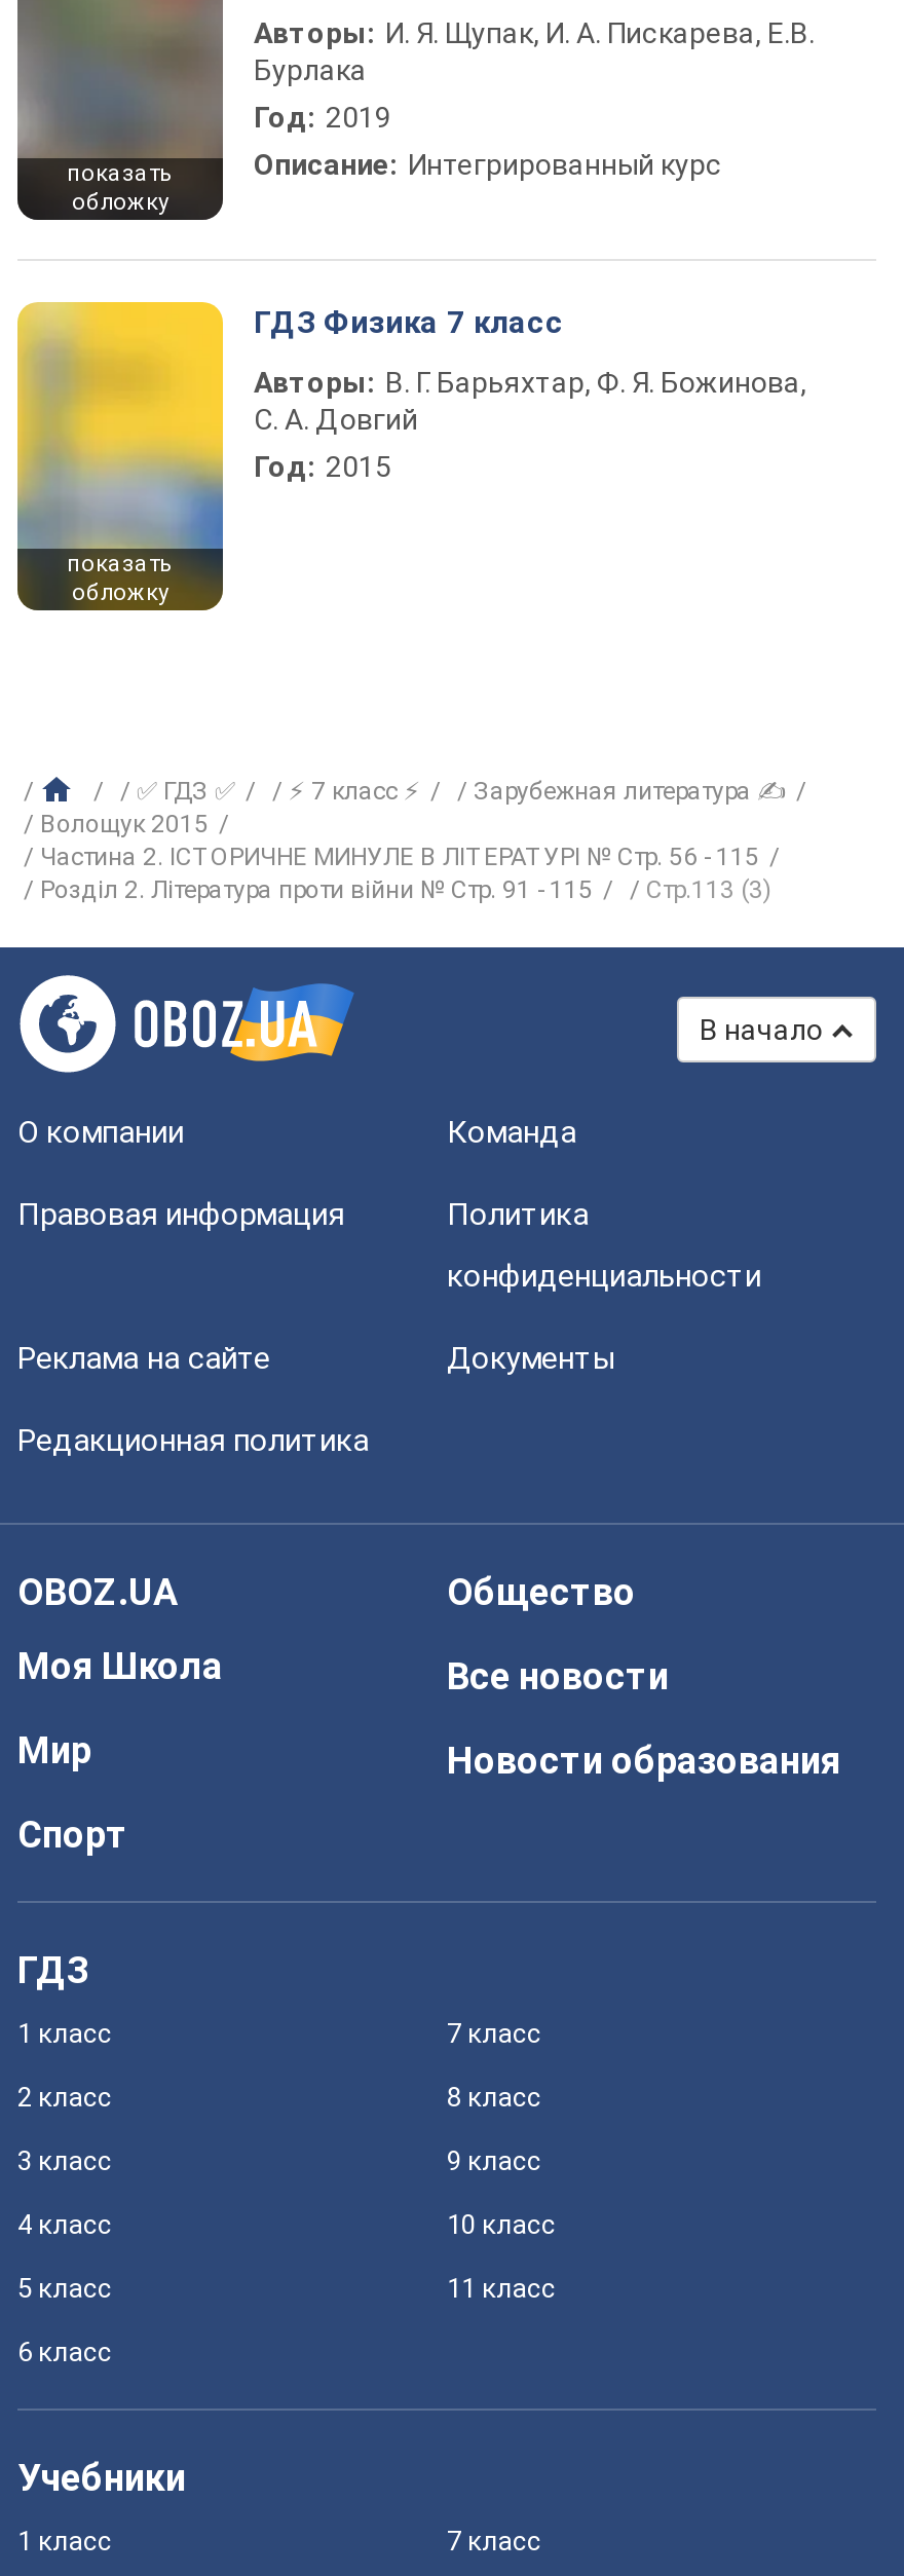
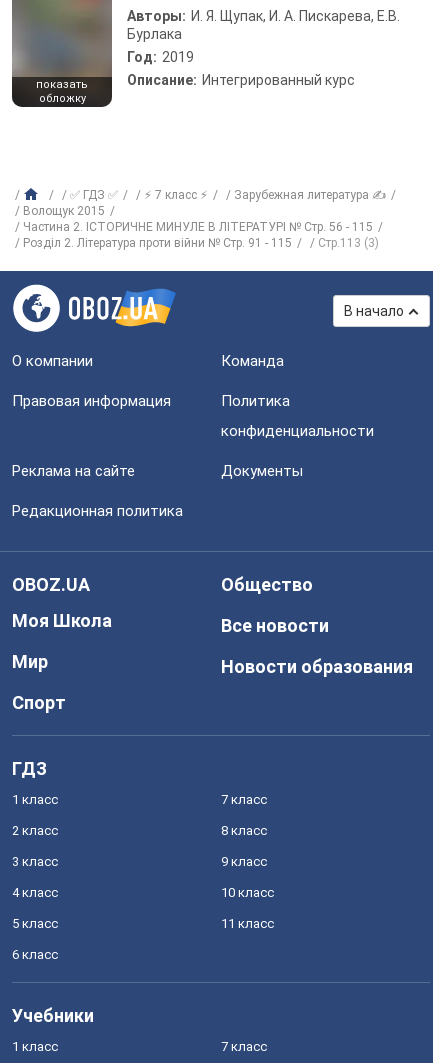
- [image]
- показать
- обложку

- ГДЗ Физика 7 класс
- Авторы: В. Г. Барьяхтар, Ф. Я. Божинова,
- С. А. Довгий
- Год: 2015
